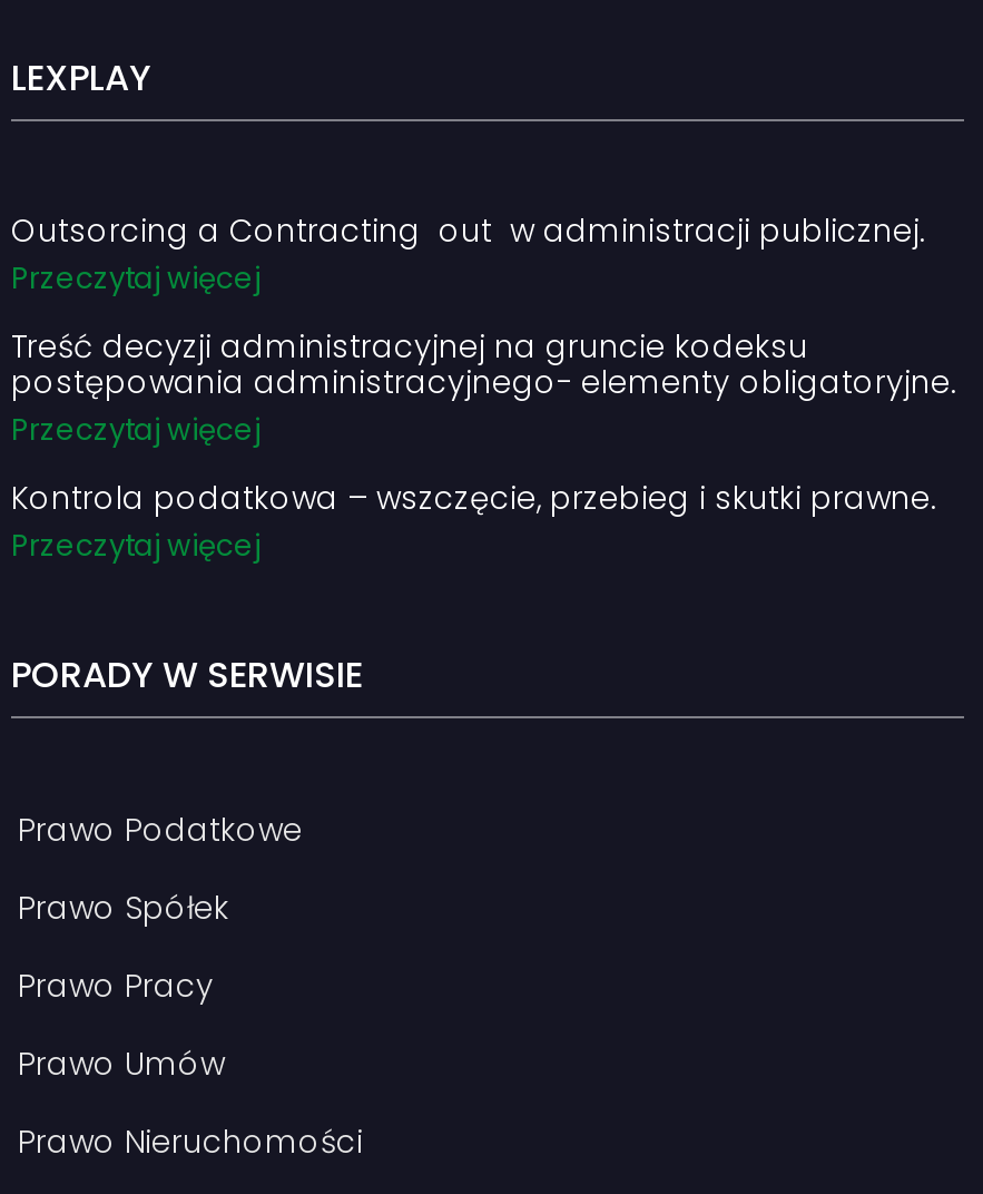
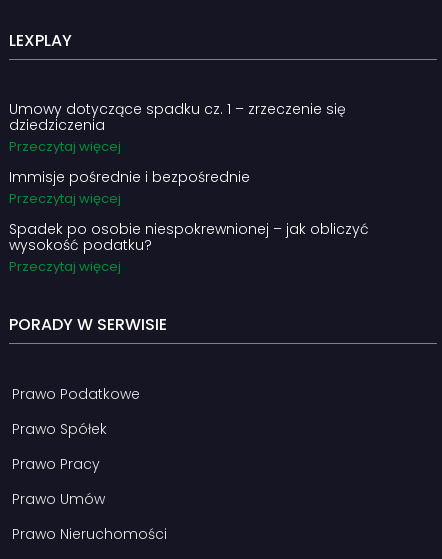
- Outsorcing a Contracting out w administracji publicznej.
+ Umowy dotyczące spadku cz. 1 – zrzeczenie się
+ dziedziczenia

- Treść decyzji administracyjnej na gruncie kodeksu
- postępowania administracyjnego- elementy obligatoryjne.
+ Immisje pośrednie i bezpośrednie

- Kontrola podatkowa – wszczęcie, przebieg i skutki prawne.
+ Spadek po osobie niespokrewnionej – jak obliczyć
+ wysokość podatku?
